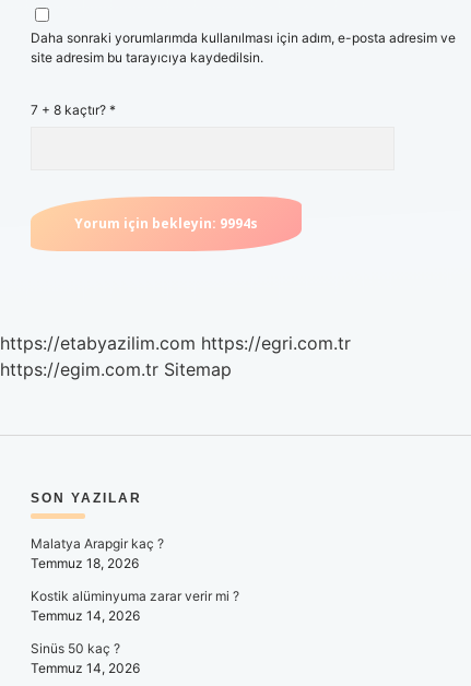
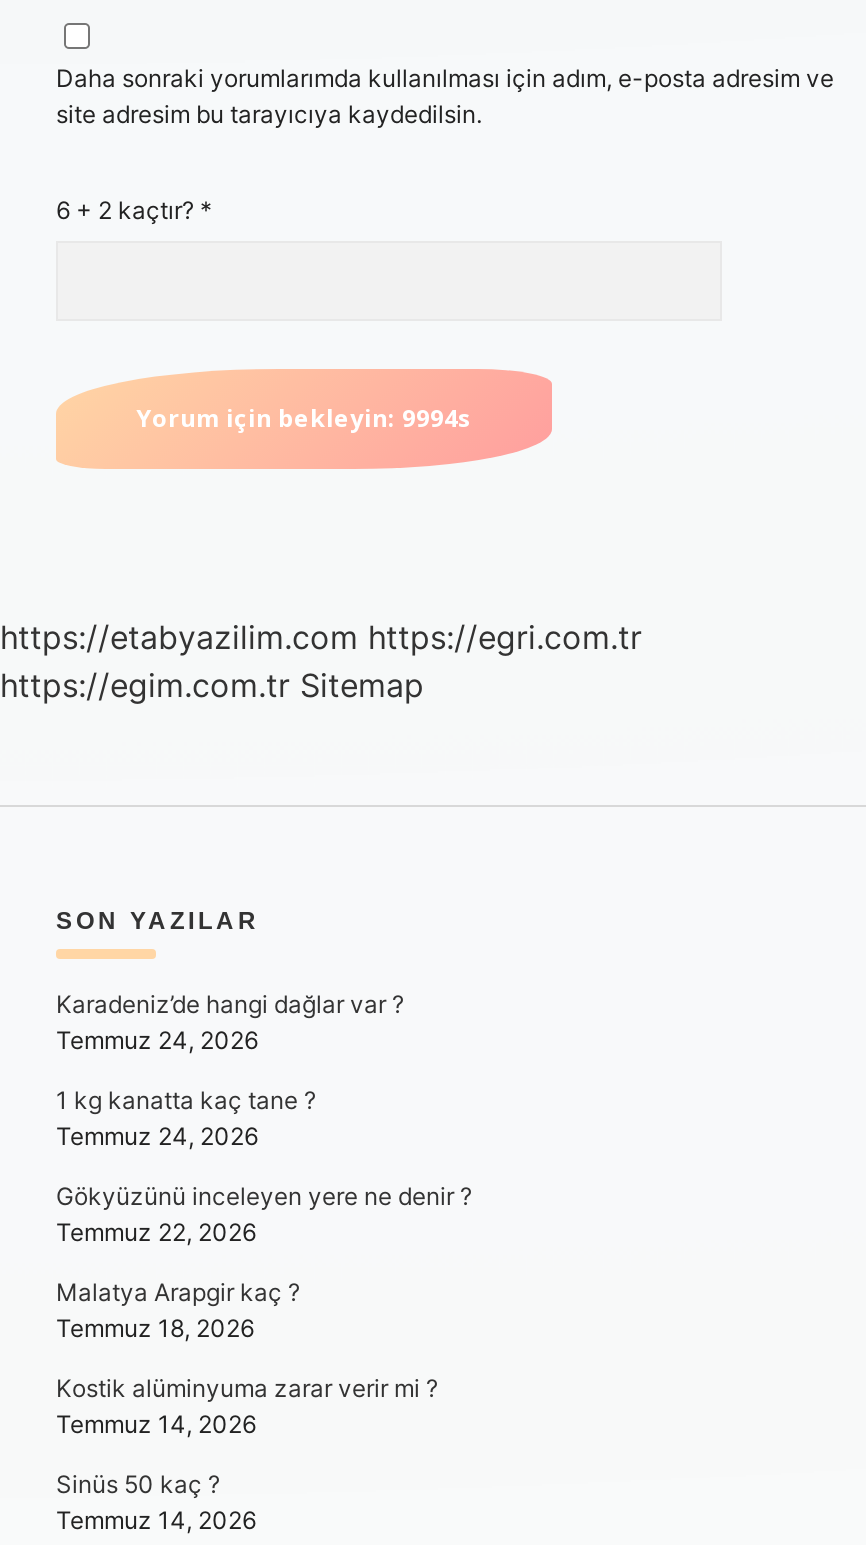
- 7 + 8 kaçtır? *
+ 6 + 2 kaçtır? *

+ Karadeniz’de hangi dağlar var ?
+ Temmuz 24, 2026
+ 1 kg kanatta kaç tane ?
+ Temmuz 24, 2026
+ Gökyüzünü inceleyen yere ne denir ?
+ Temmuz 22, 2026
